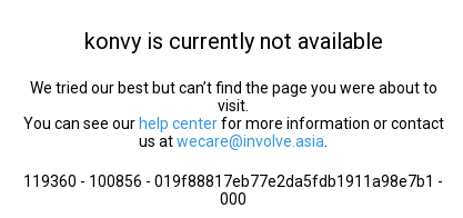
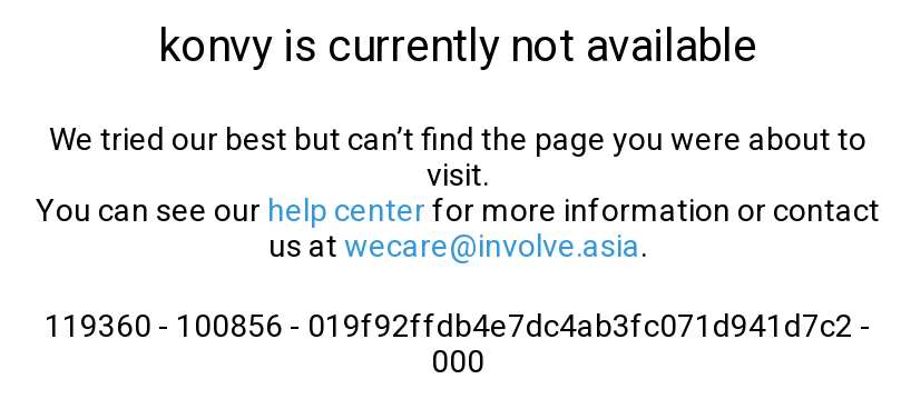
- 119360 - 100856 - 019f88817eb77e2da5fdb1911a98e7b1 -
+ 119360 - 100856 - 019f92ffdb4e7dc4ab3fc071d941d7c2 -
